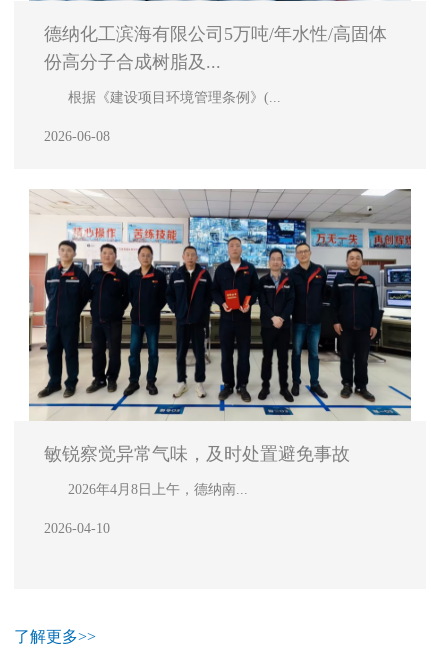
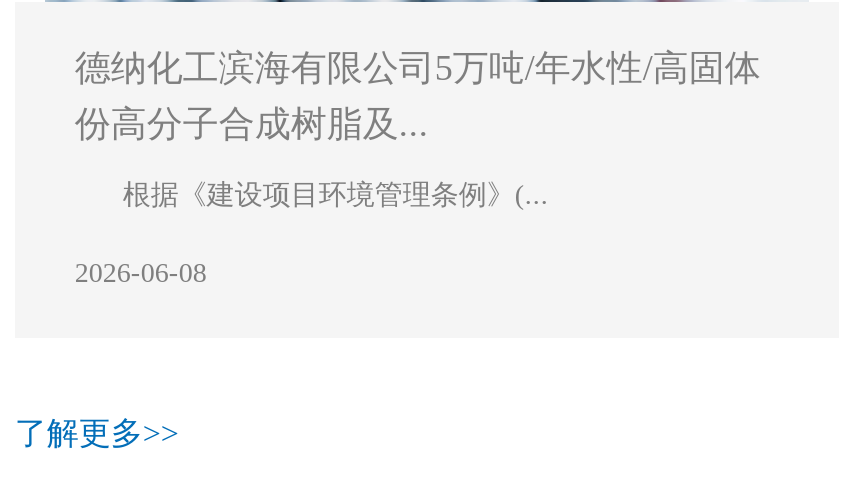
- [image]
- 敏锐察觉异常气味，及时处置避免事故
- 2026年4月8日上午，德纳南...
- 2026-04-10
